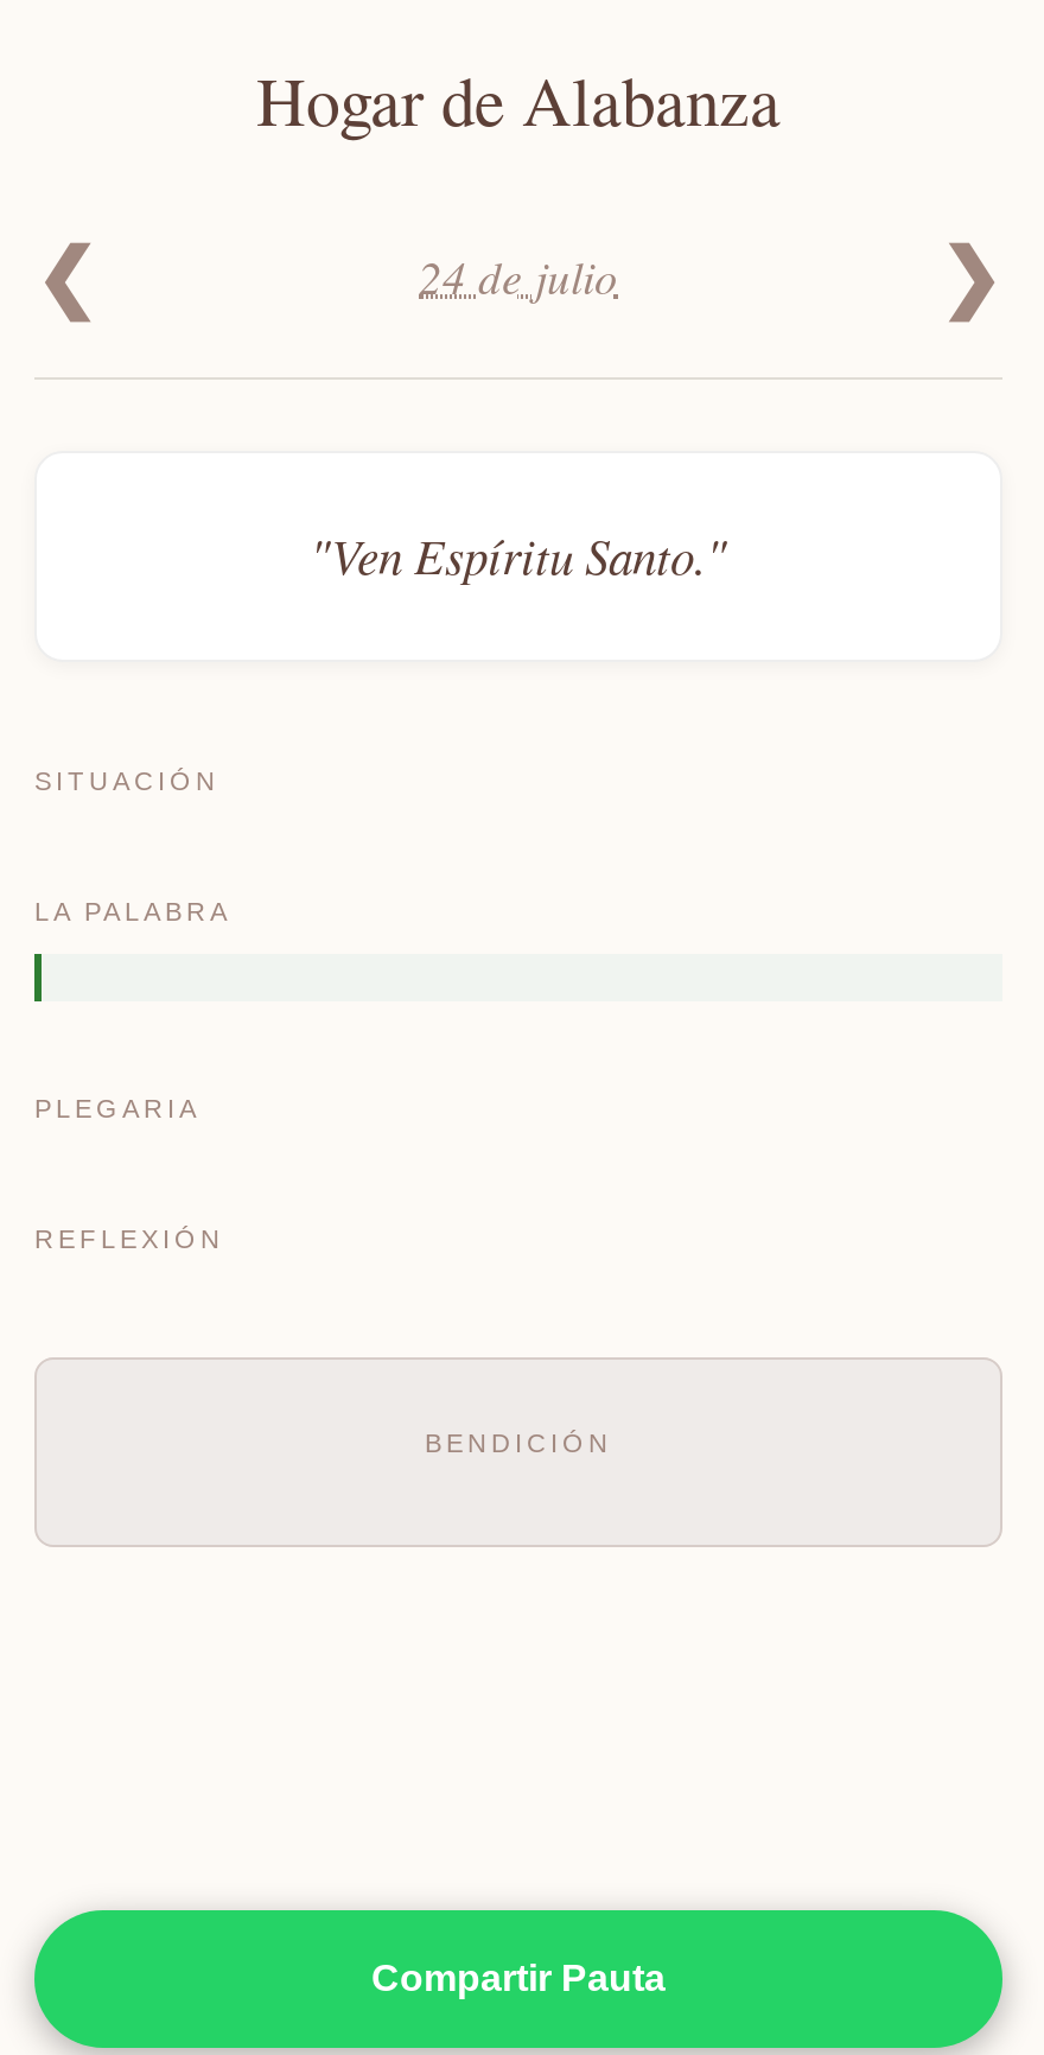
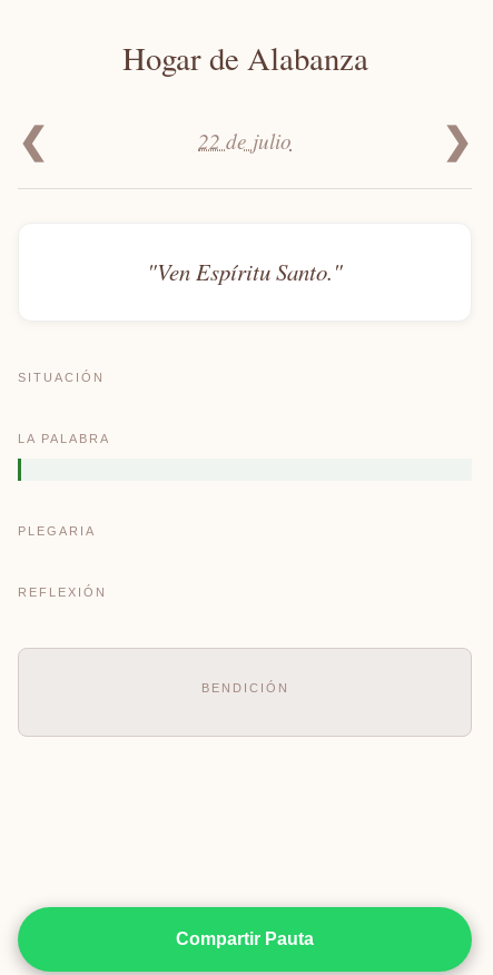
- 24 de julio
+ 22 de julio
